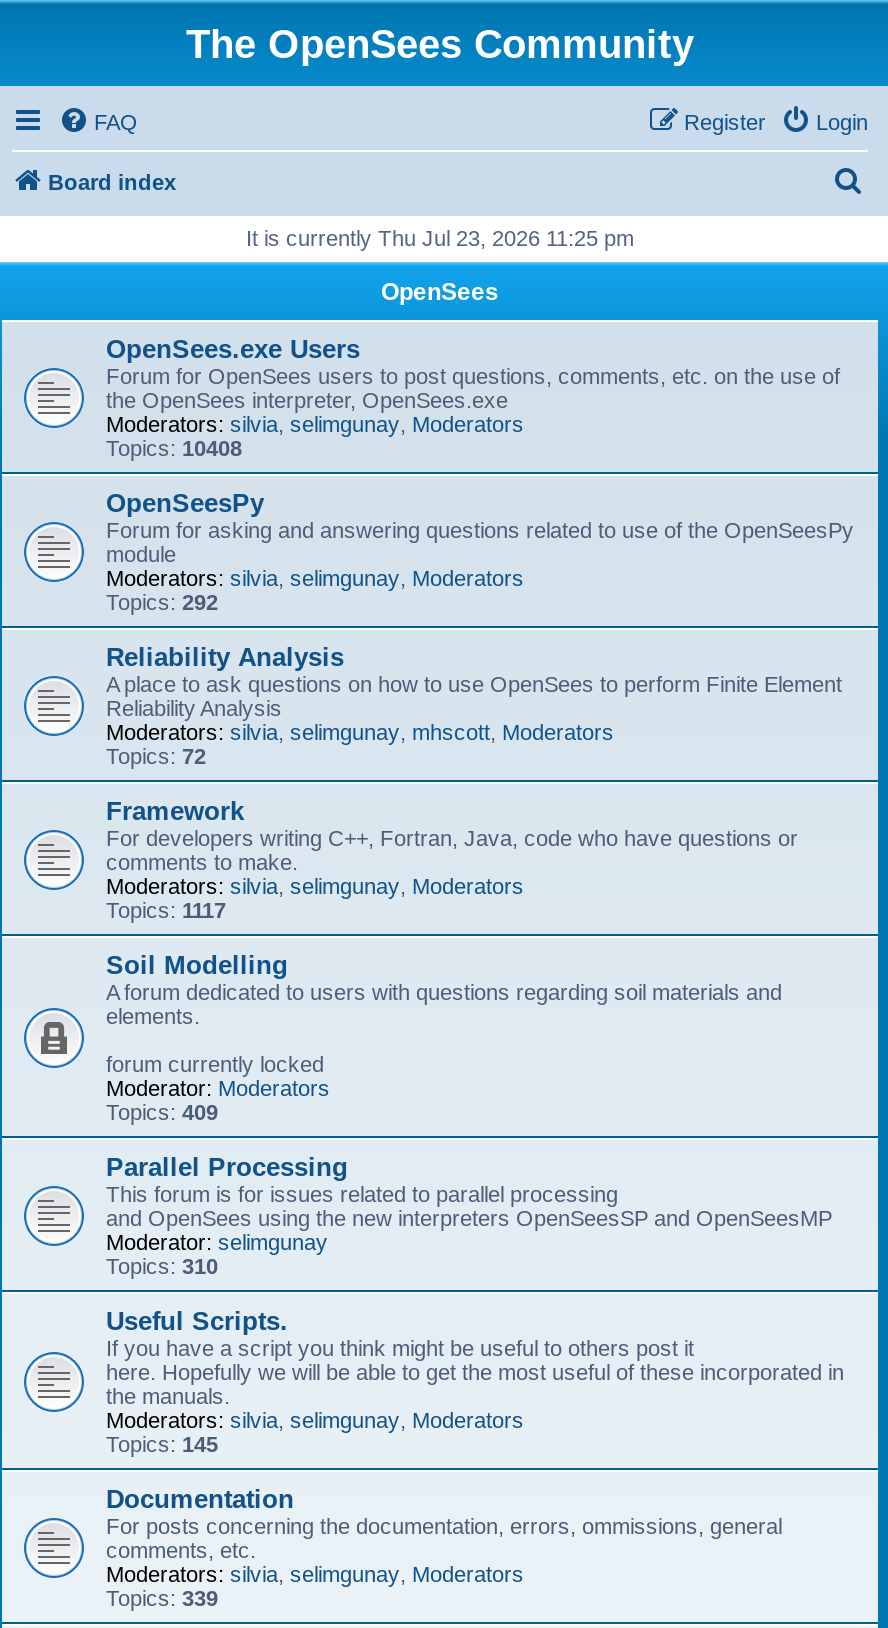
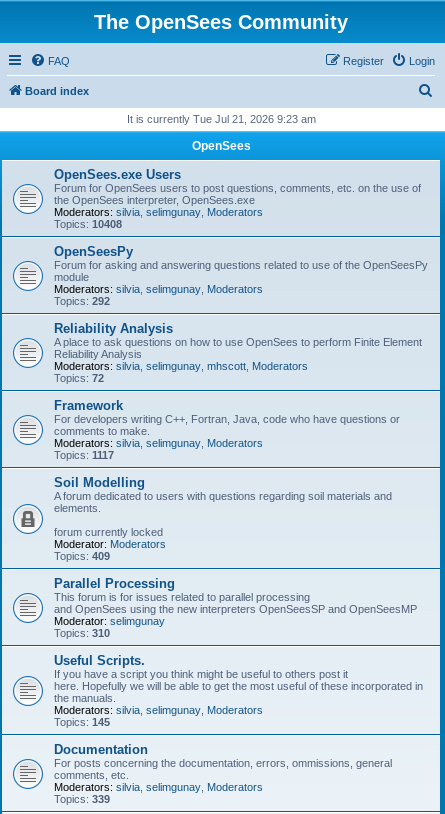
- It is currently Thu Jul 23, 2026 11:25 pm
+ It is currently Tue Jul 21, 2026 9:23 am
